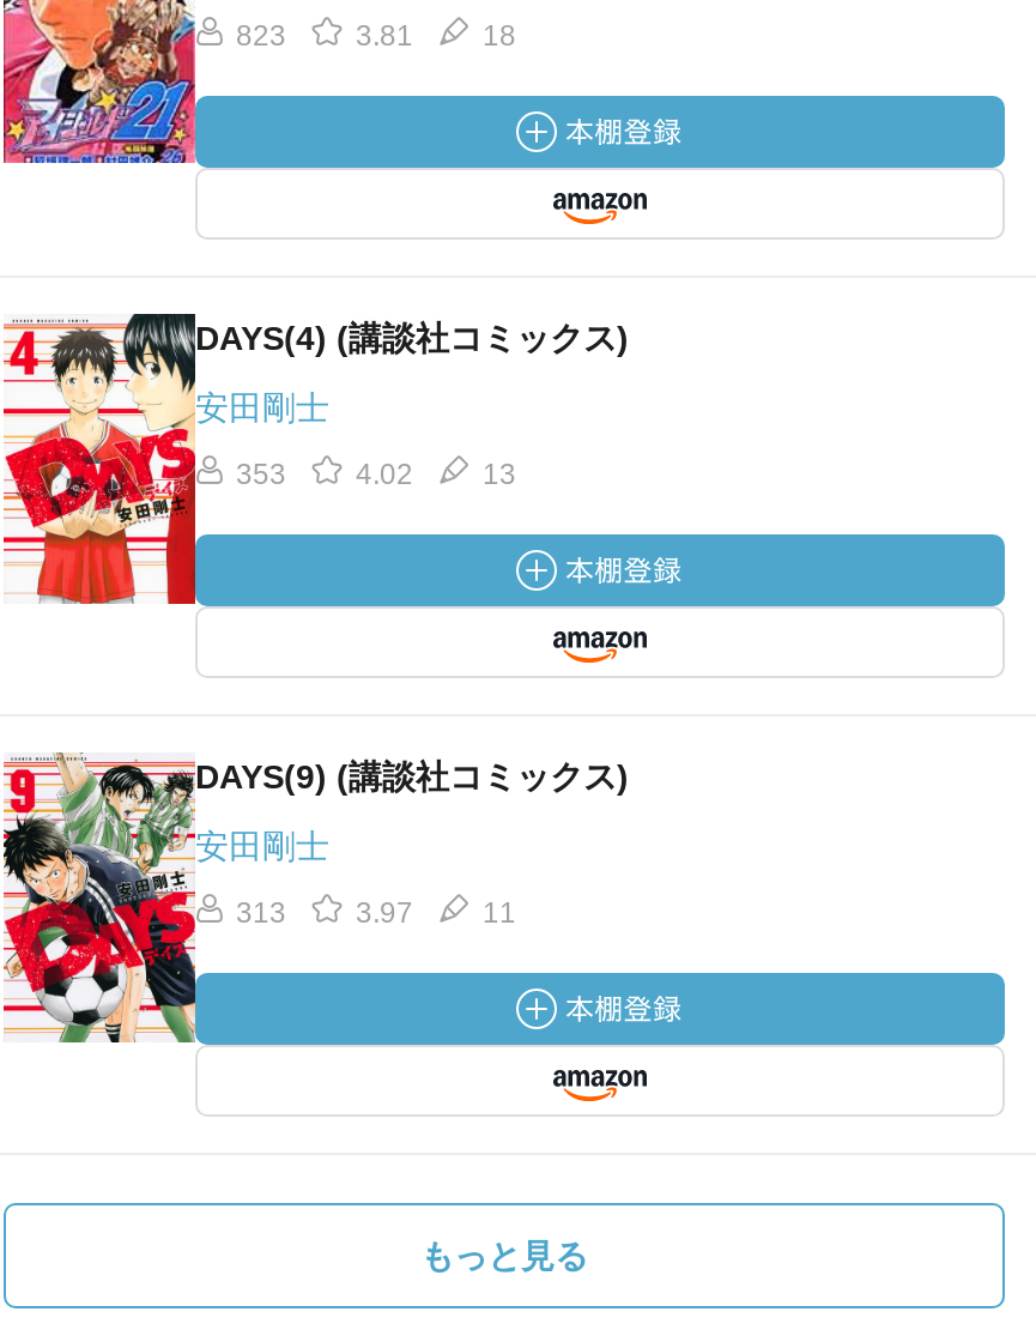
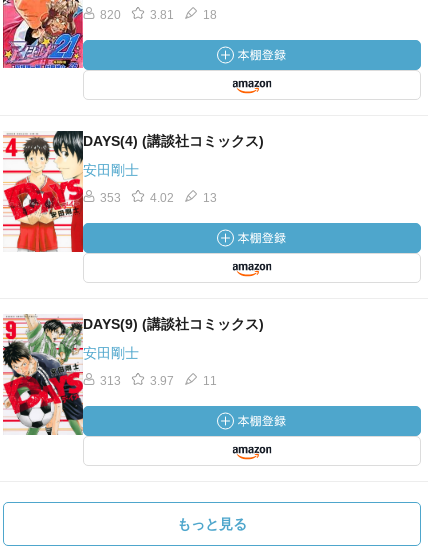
- 823
+ 820
